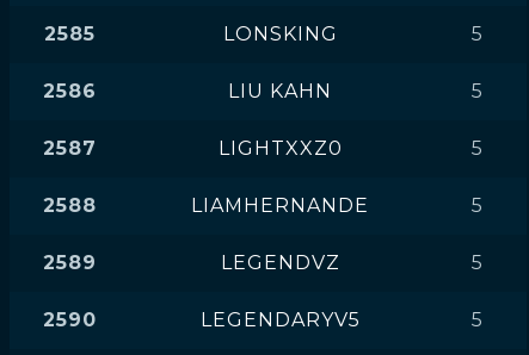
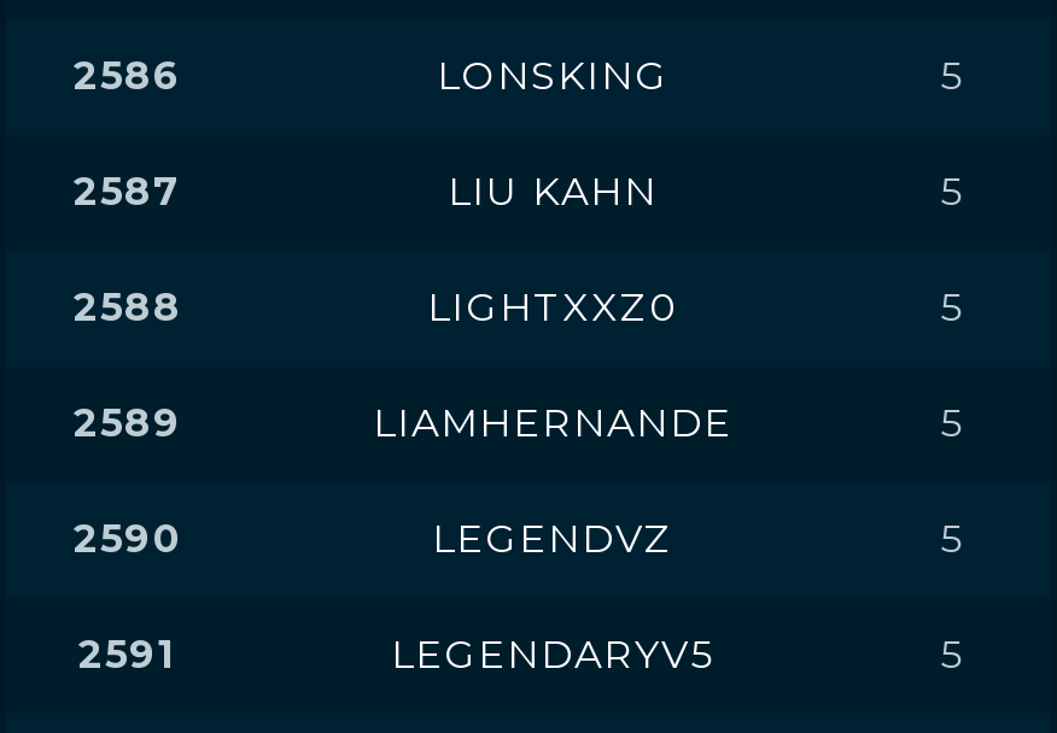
- 2585
+ 2586

- 2586
+ 2587

- 2587
+ 2588

- 2588
+ 2589

- 2589
+ 2590

- 2590
+ 2591
